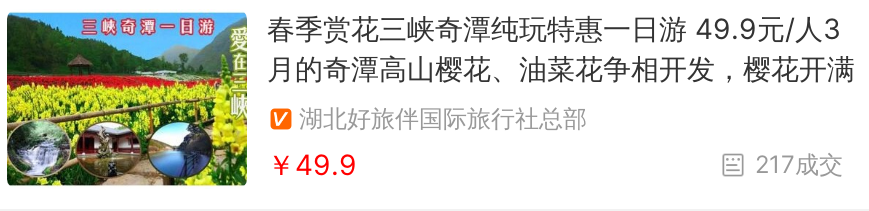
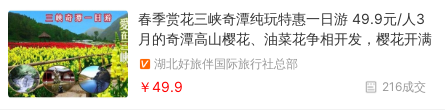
- 217成交
+ 216成交
